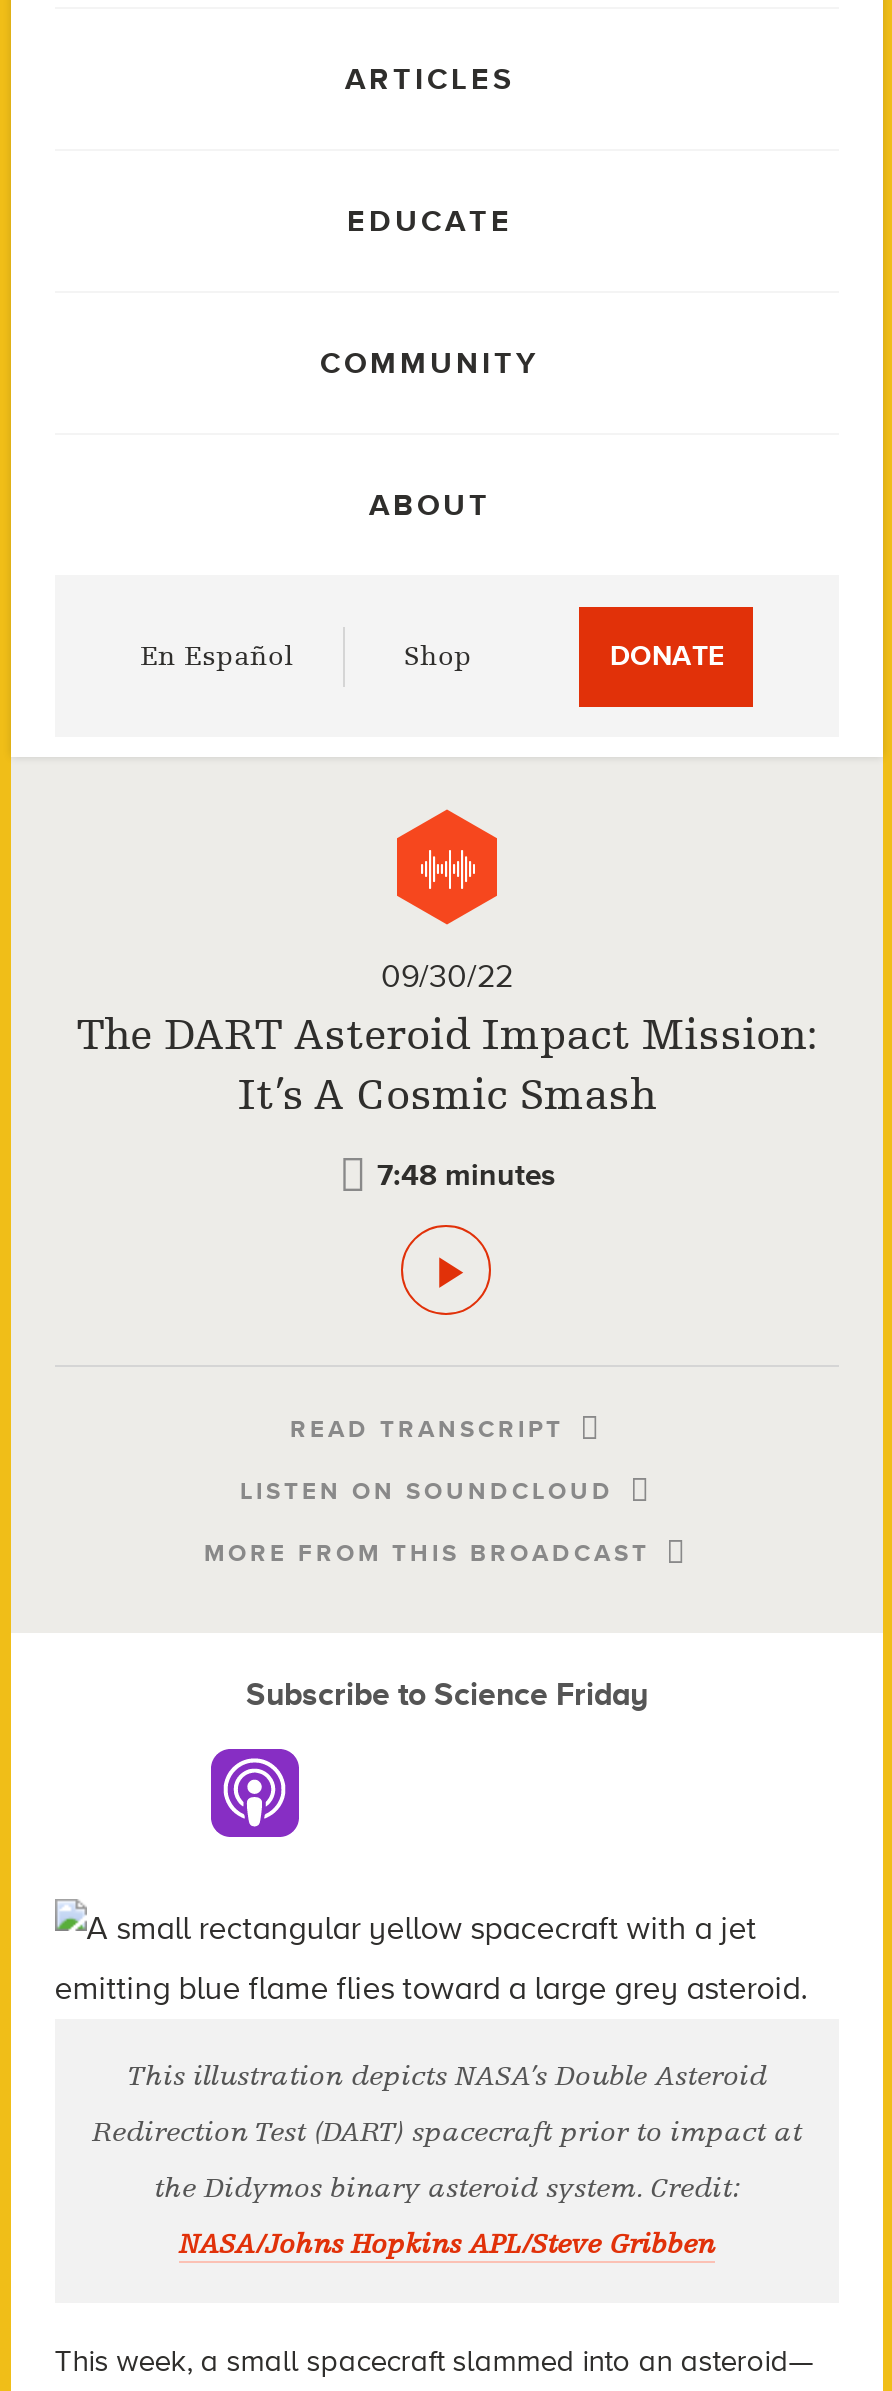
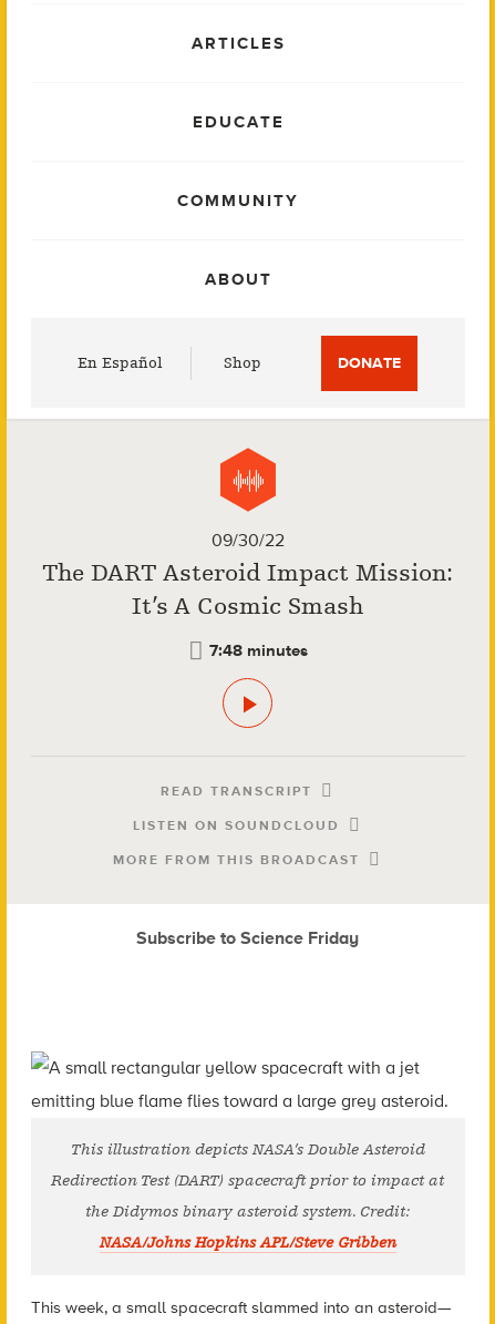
- [image]
